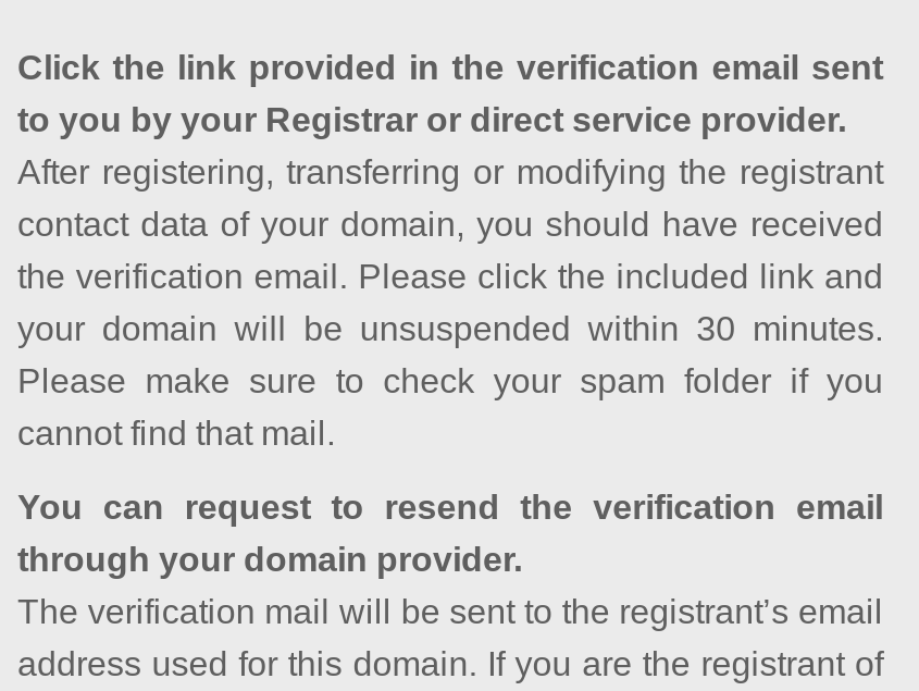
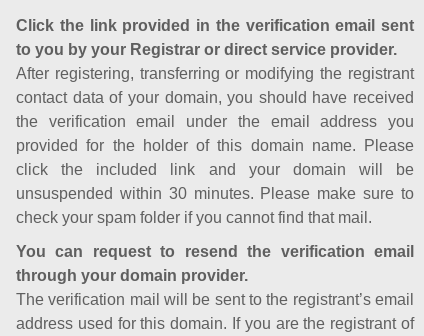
- the verification email. Please click the included link and
- your domain will be unsuspended within 30 minutes.
- Please make sure to check your spam folder if you
- cannot find that mail.
+ the verification email under the email address you
+ provided for the holder of this domain name. Please
+ click the included link and your domain will be
+ unsuspended within 30 minutes. Please make sure to
+ check your spam folder if you cannot find that mail.
